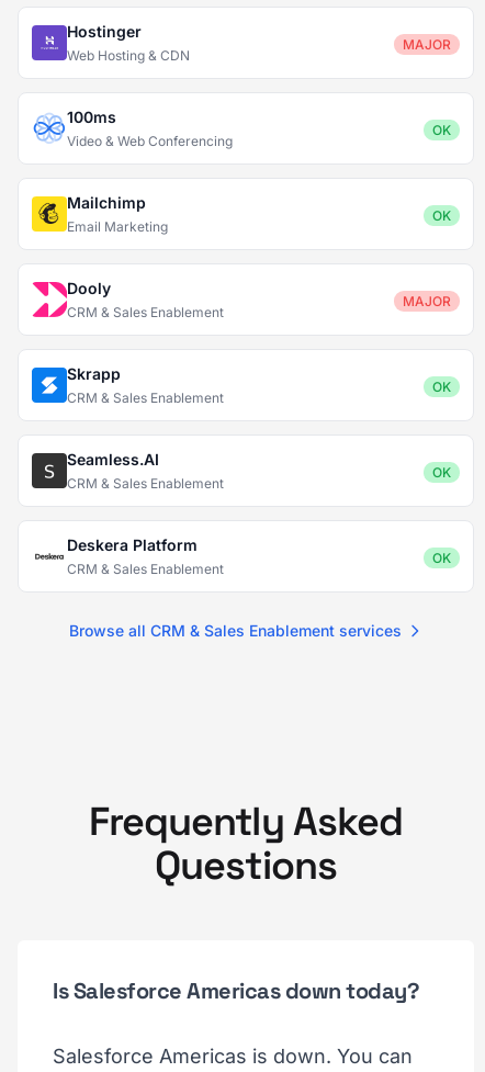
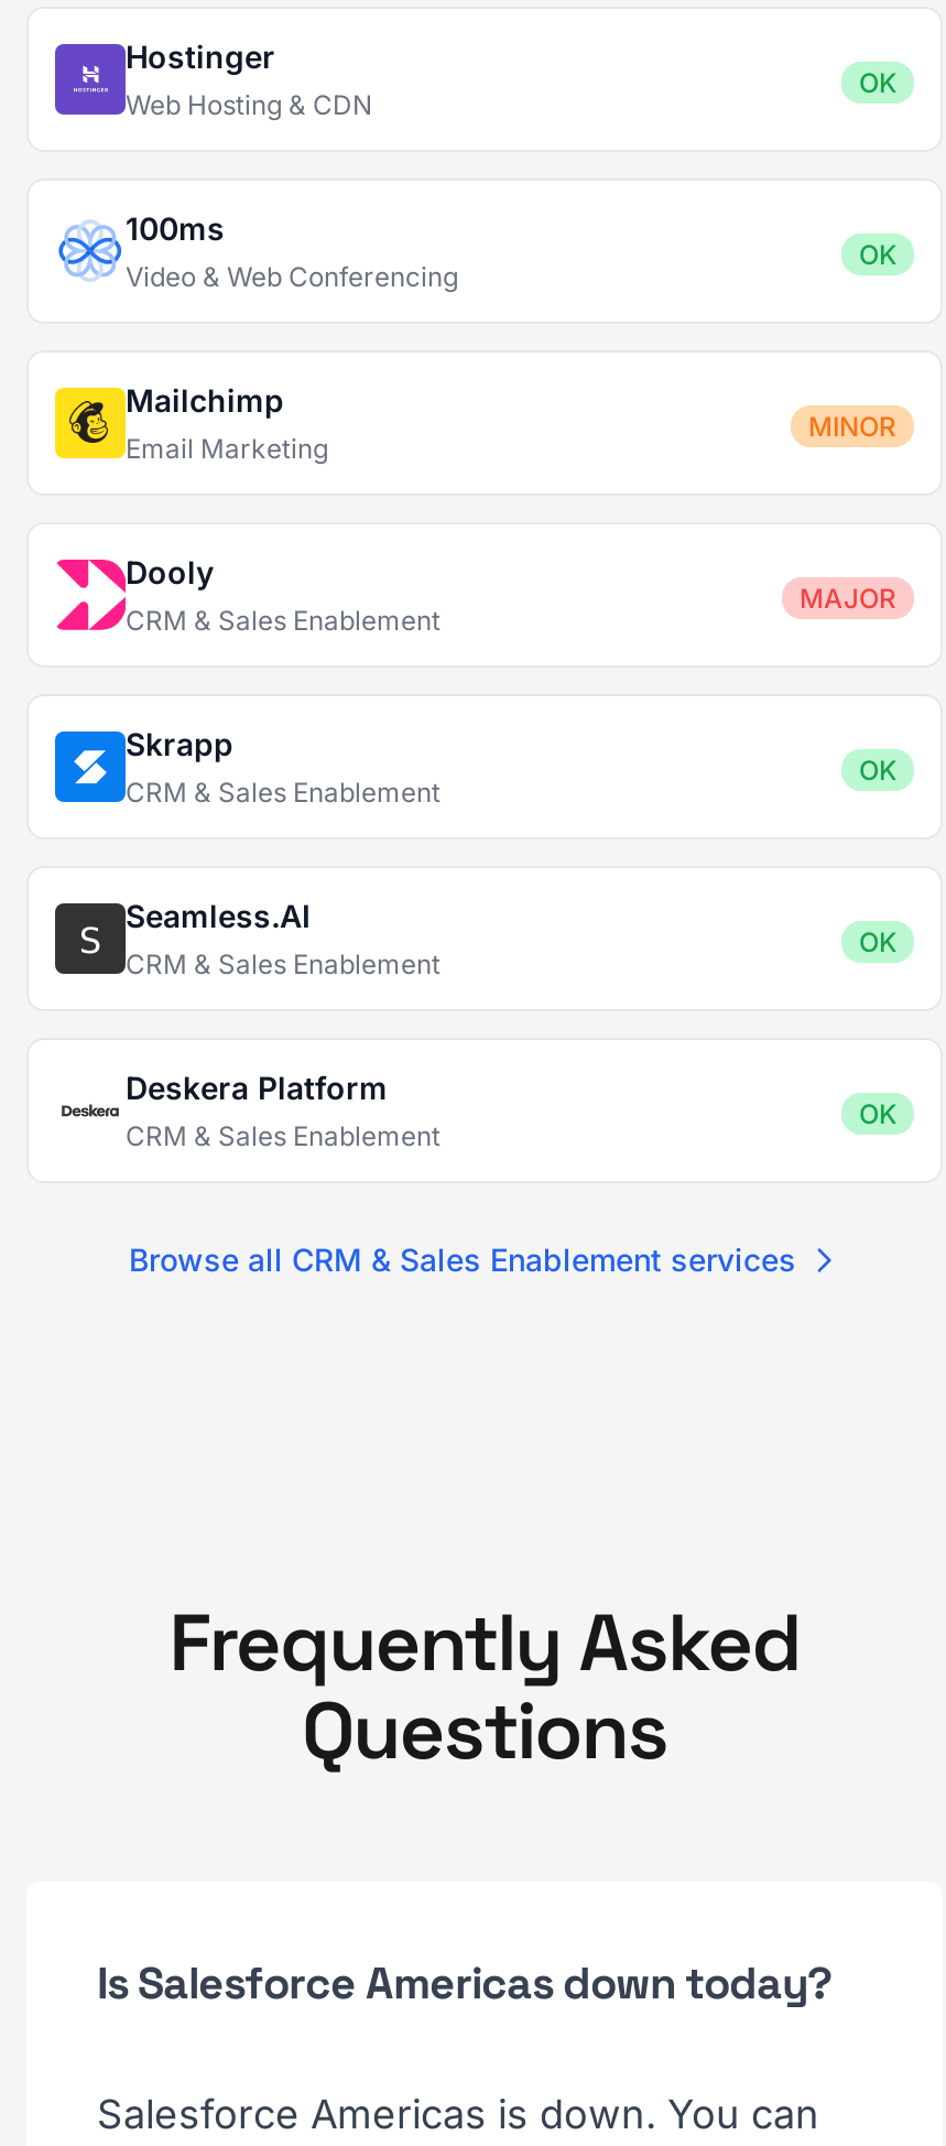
- MAJOR
+ OK

- OK
+ MINOR
